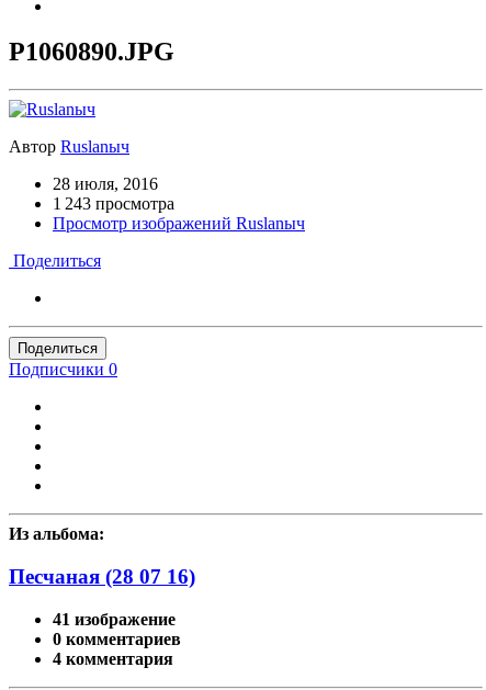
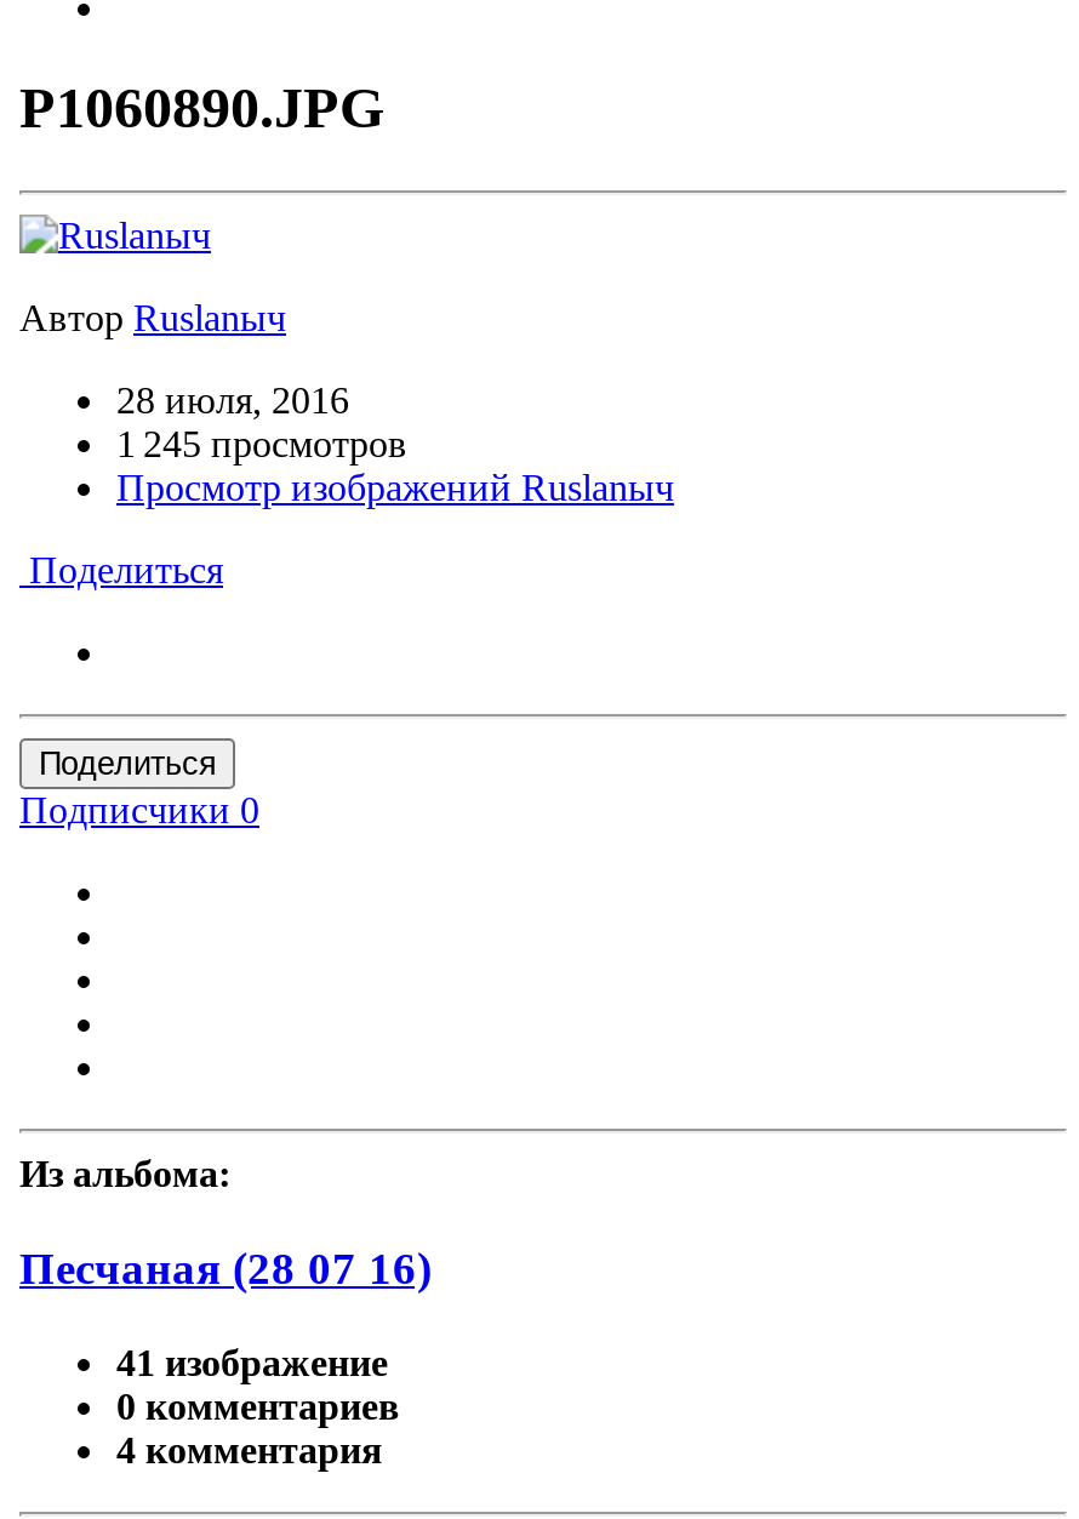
- 1 243 просмотра
+ 1 245 просмотров
